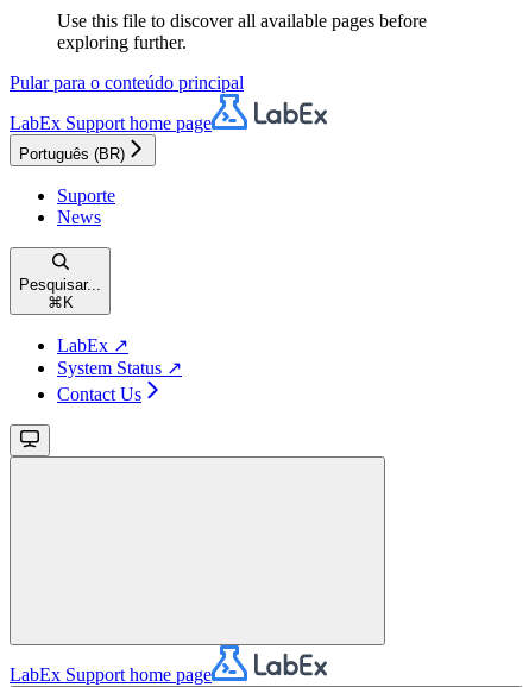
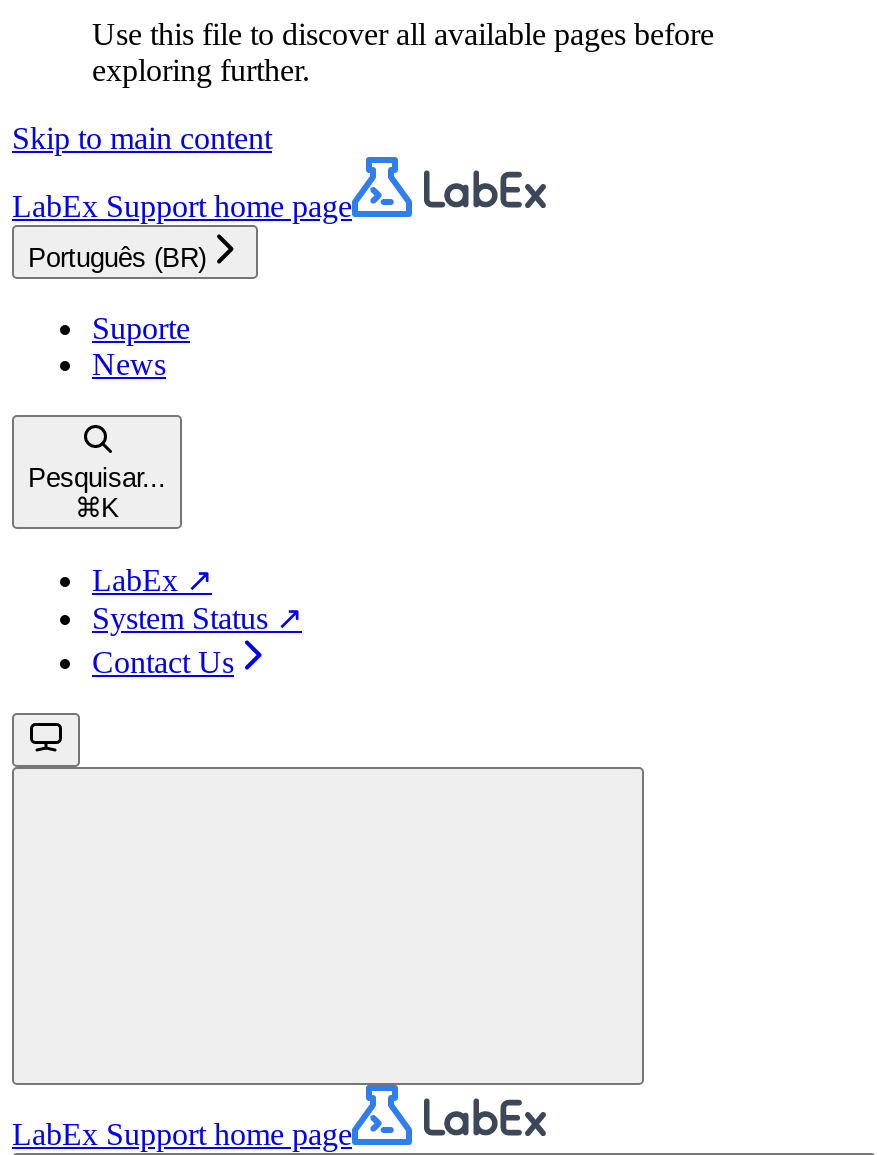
- Pular para o conteúdo principal
+ Skip to main content
